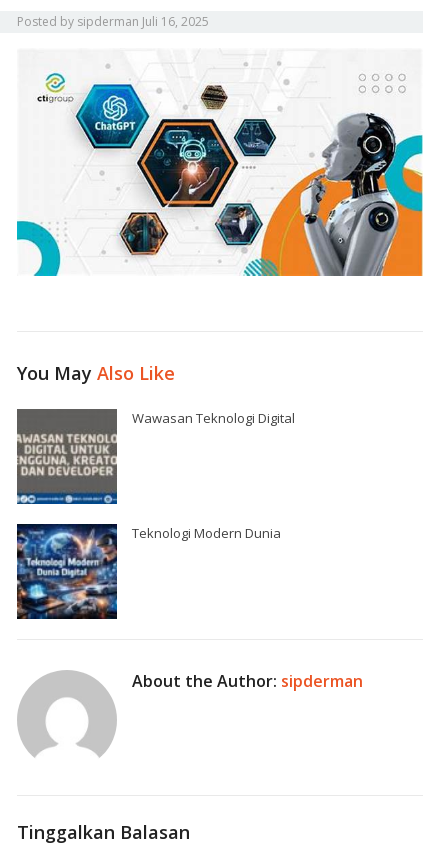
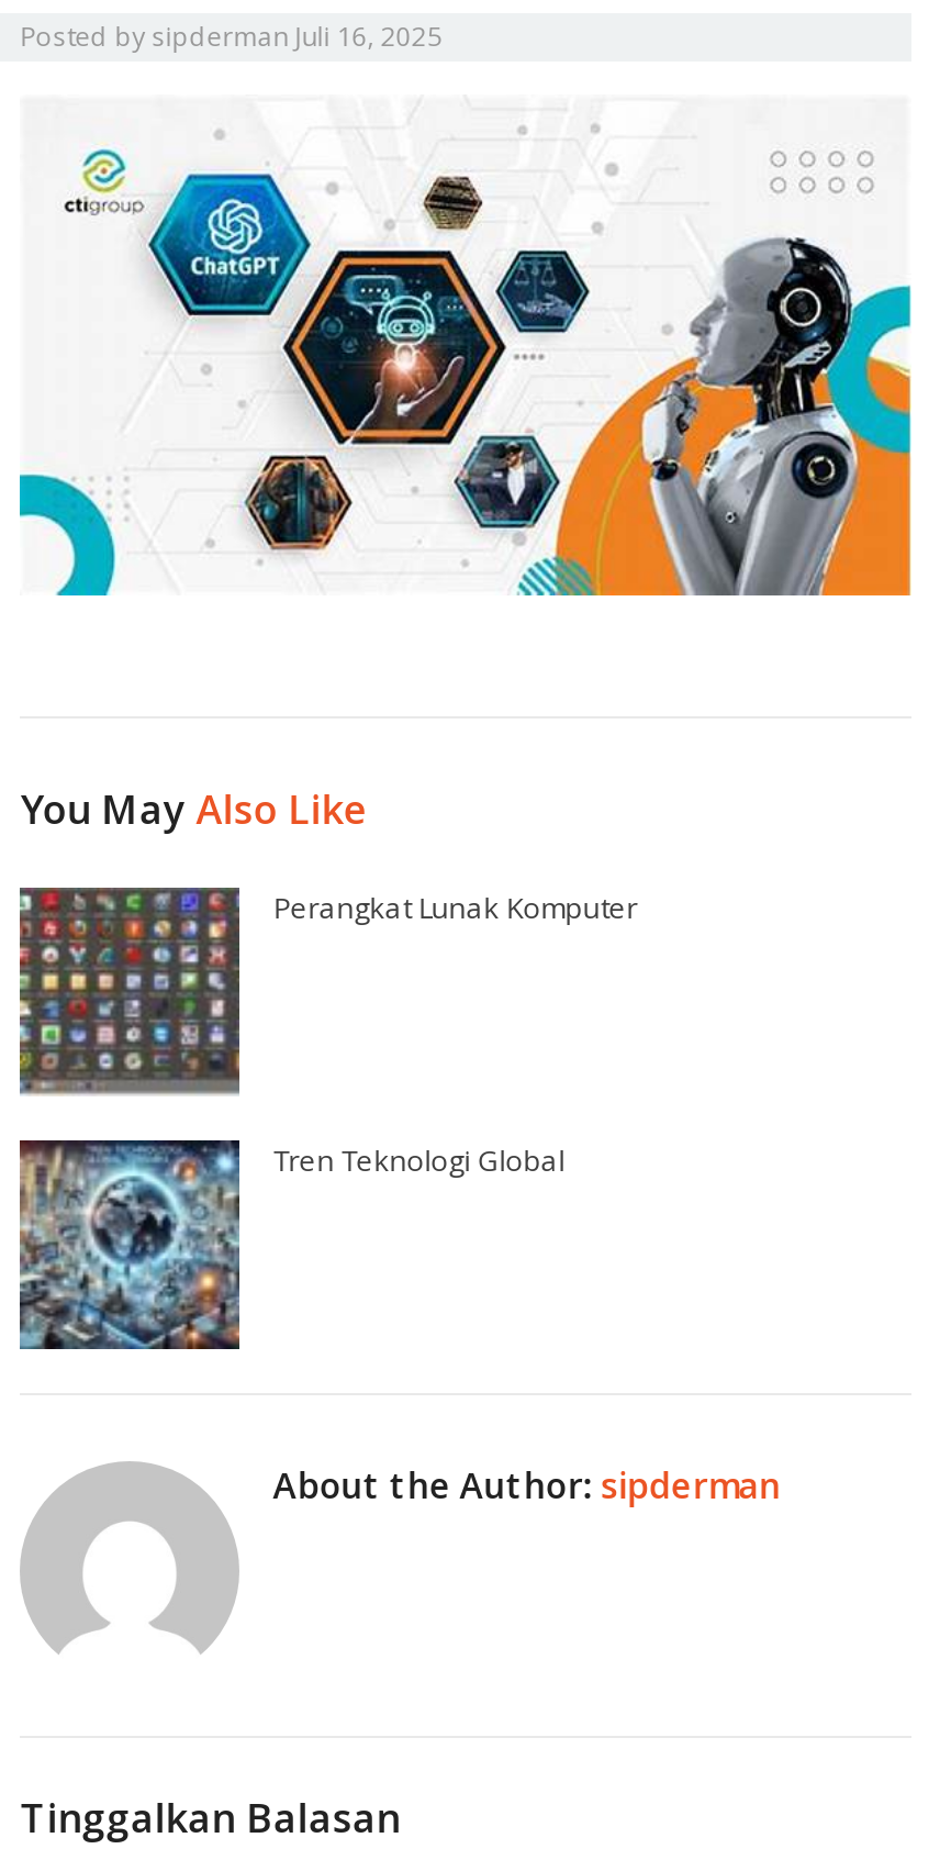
- [image]
- Wawasan Teknologi Digital
+ [image]
+ Perangkat Lunak Komputer

- [image]
- Teknologi Modern Dunia
+ [image]
+ Tren Teknologi Global
